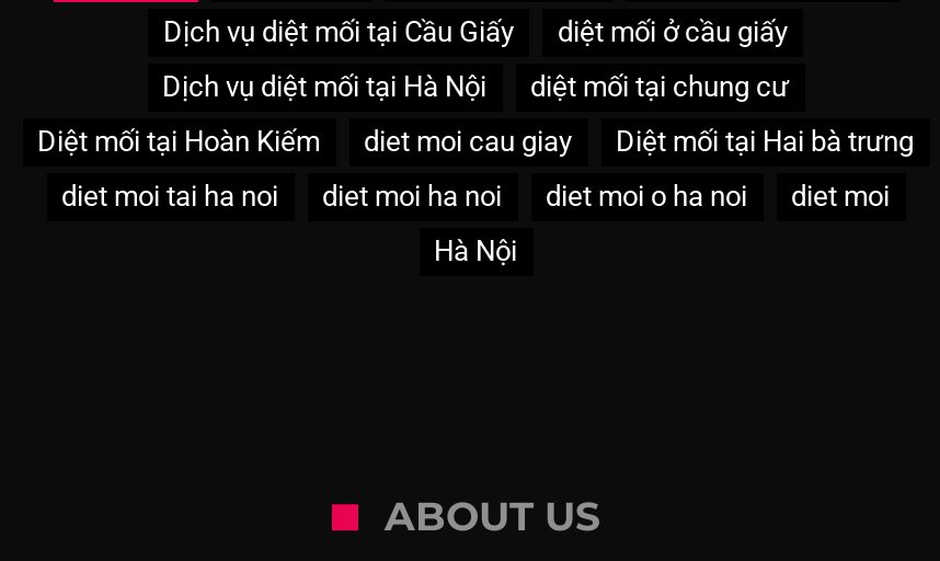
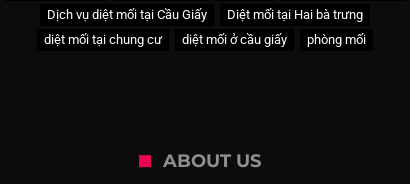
moved down: diệt mối tại chung cư | diệt mối ở cầu giấy

- Dịch vụ diệt mối tại Hà Nội
- Diệt mối tại Hoàn Kiếm
- diet moi cau giay

- diet moi tai ha noi
- diet moi ha noi
- diet moi o ha noi
- diet moi
- Hà Nội
+ phòng mối
